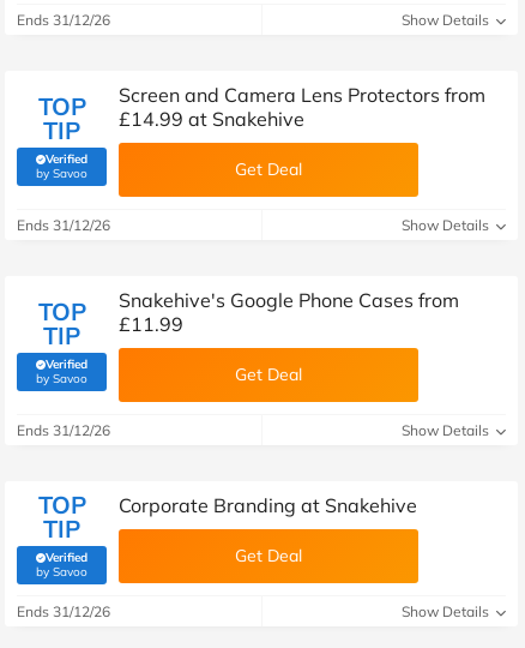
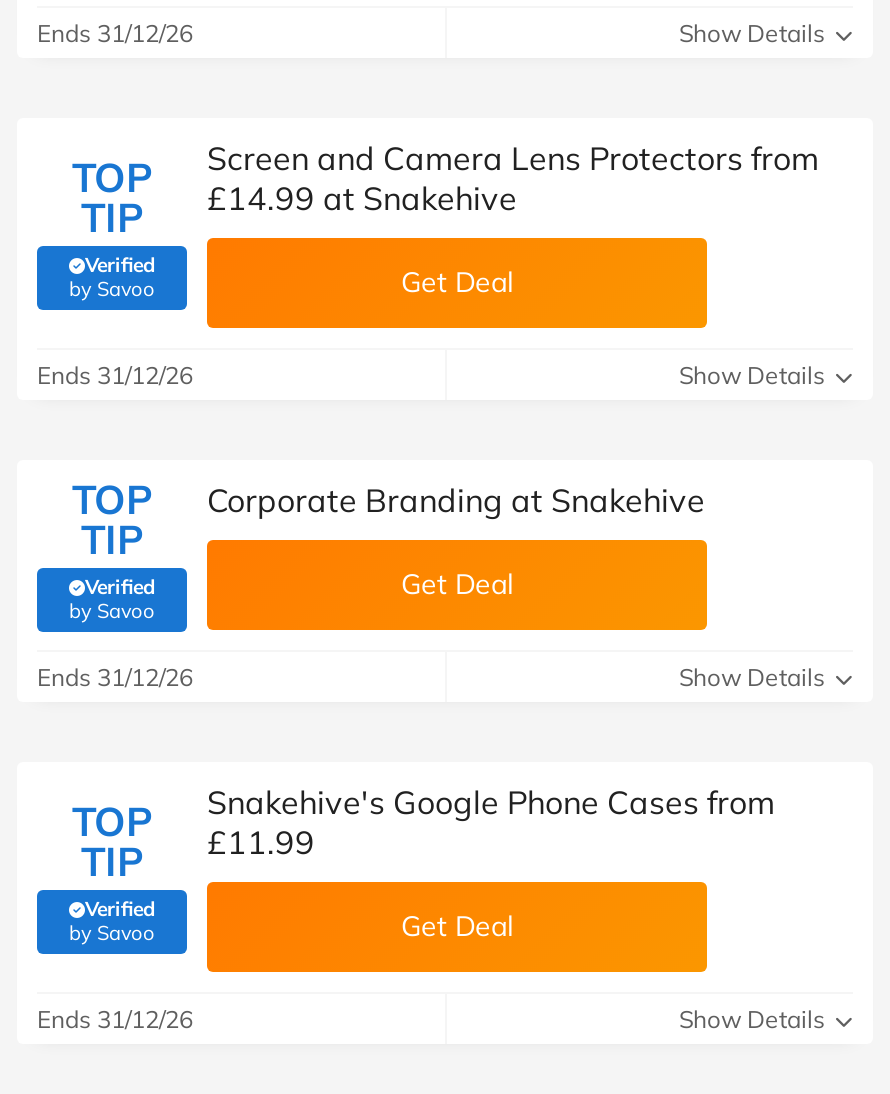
moved down: Snakehive's Google Phone Cases from | £11.99

moved up: Get Deal | Ends 31/12/26 | Show Details

moved up: Corporate Branding at Snakehive
